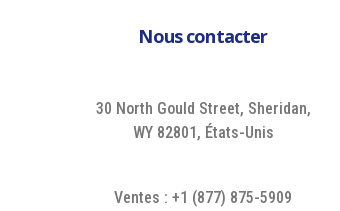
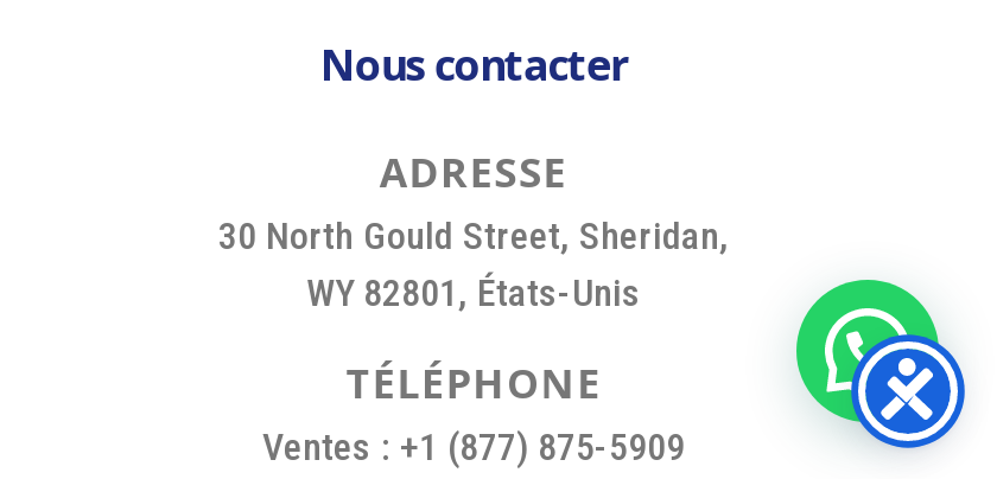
+ ADRESSE

+ TÉLÉPH ON E

+ [image]
